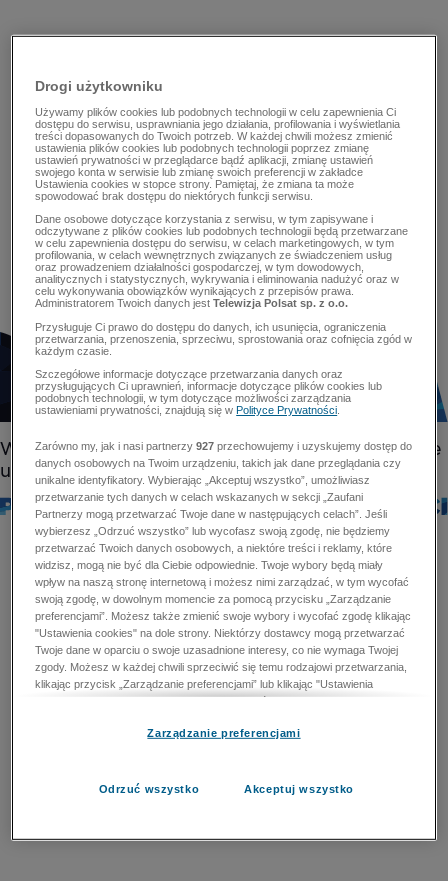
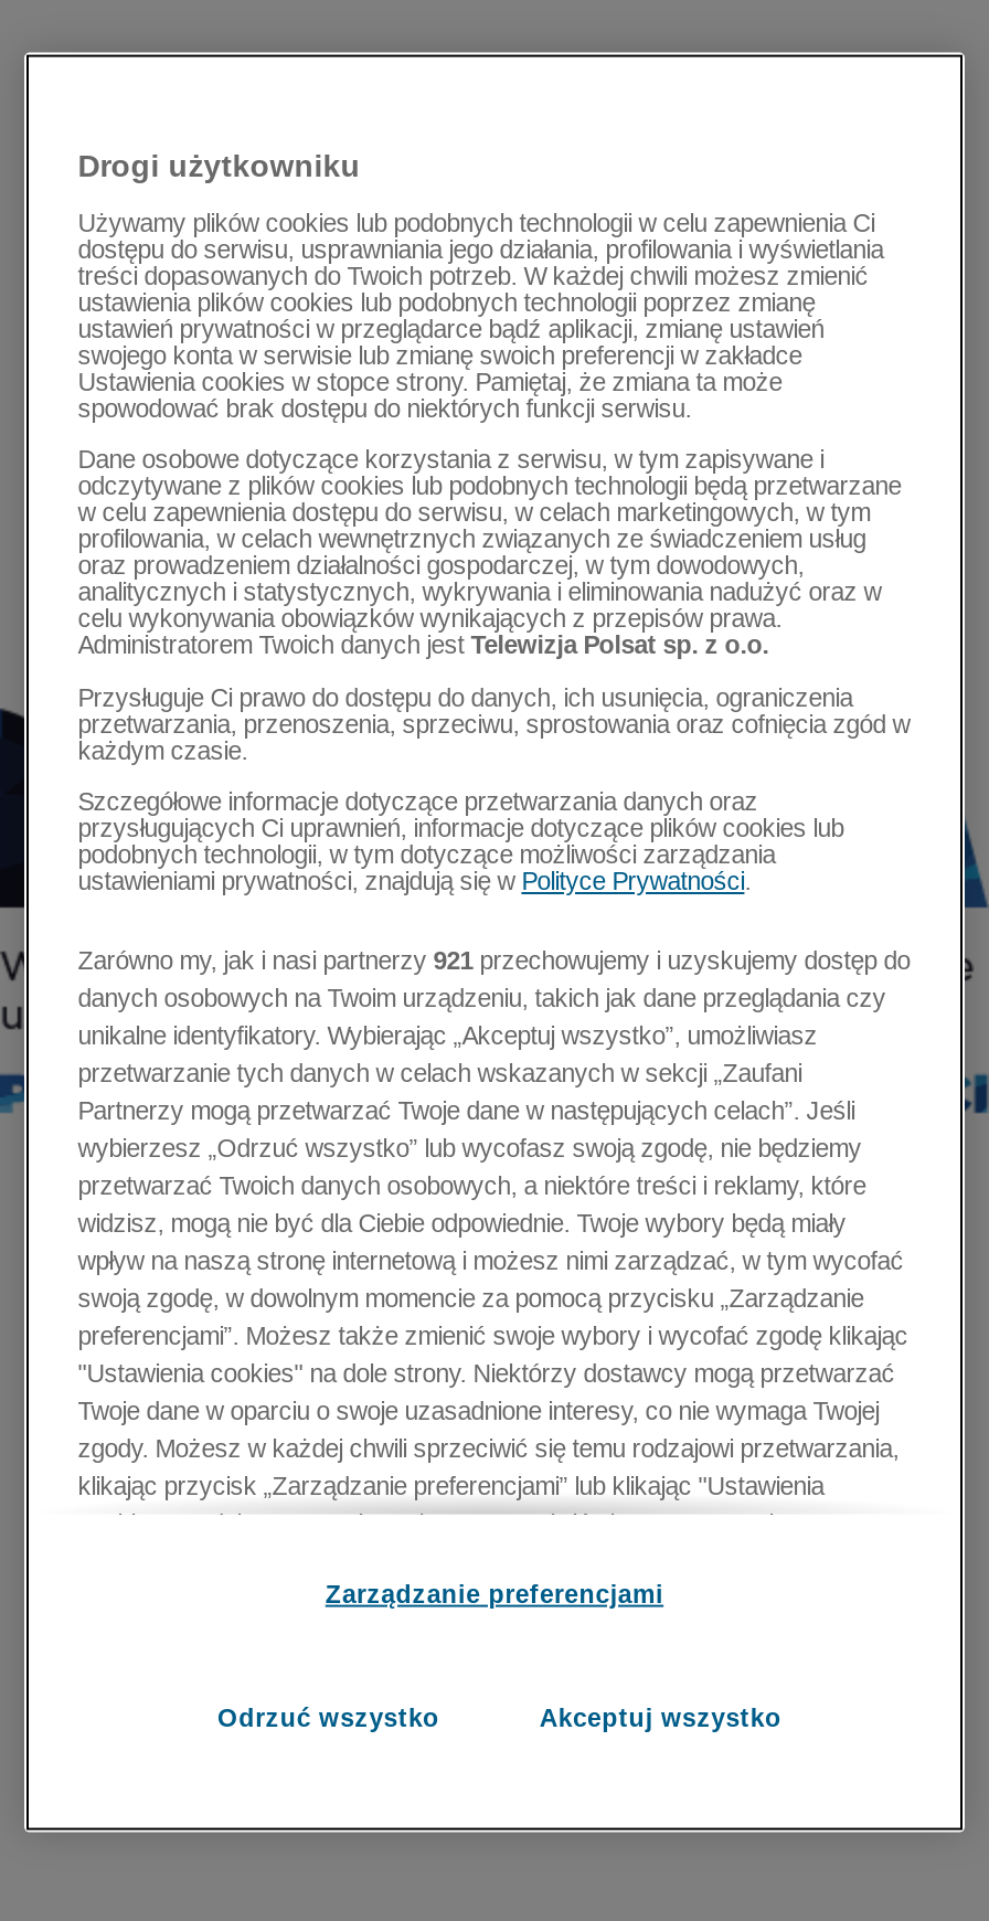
- Zarówno my, jak i nasi partnerzy 927 przechowujemy i uzyskujemy dostęp do
+ Zarówno my, jak i nasi partnerzy 921 przechowujemy i uzyskujemy dostęp do
